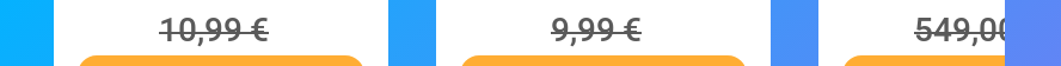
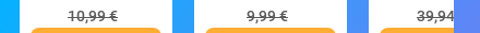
- 549,00 €
+ 39,94 €
